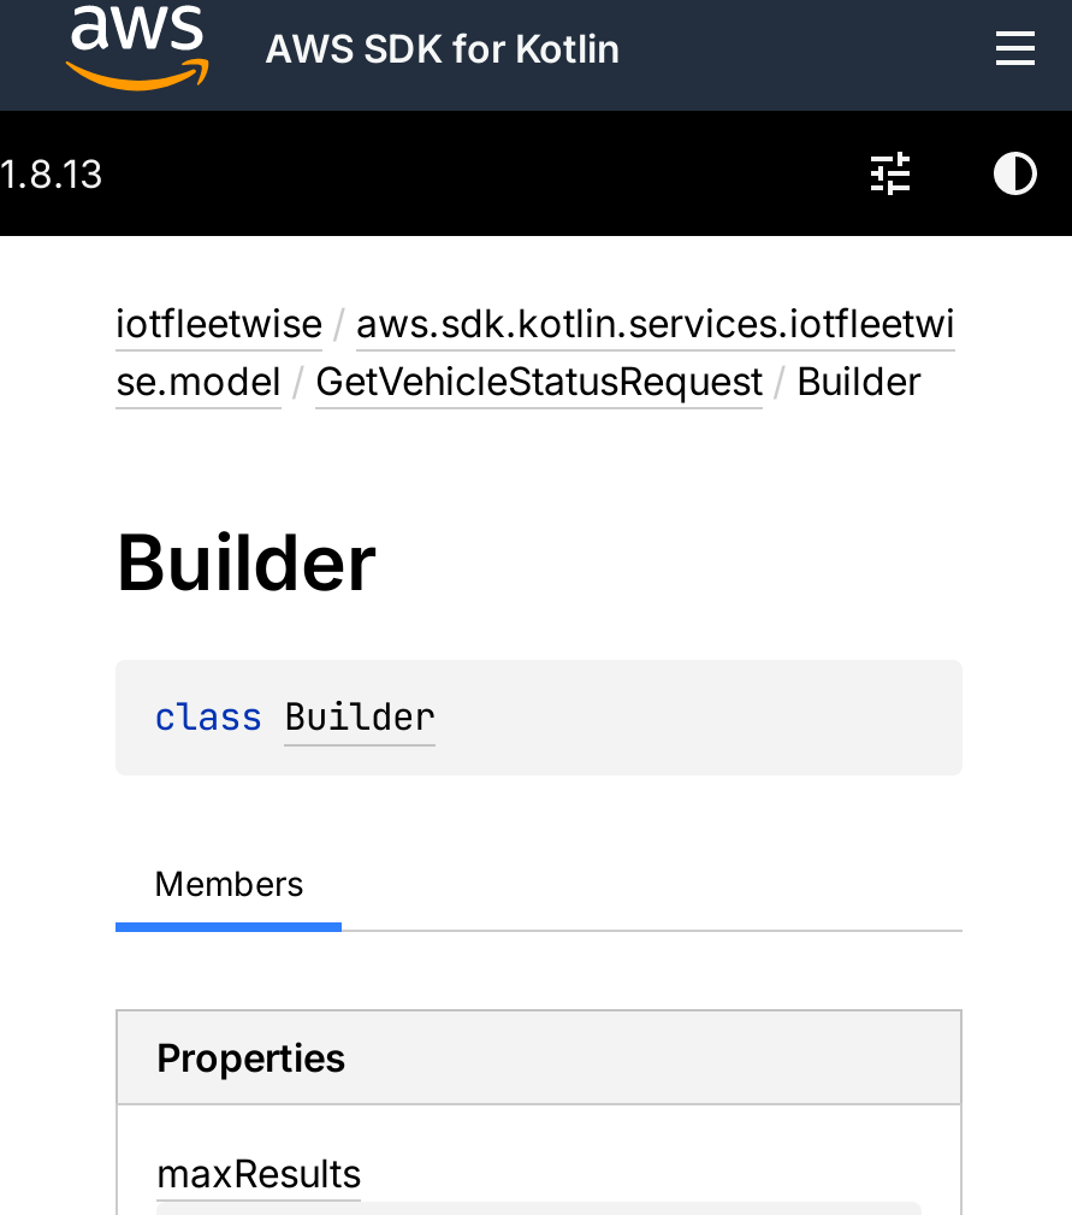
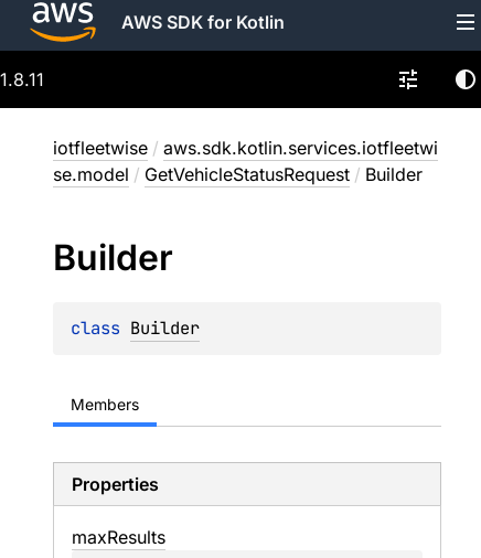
- 1.8.13
+ 1.8.11
